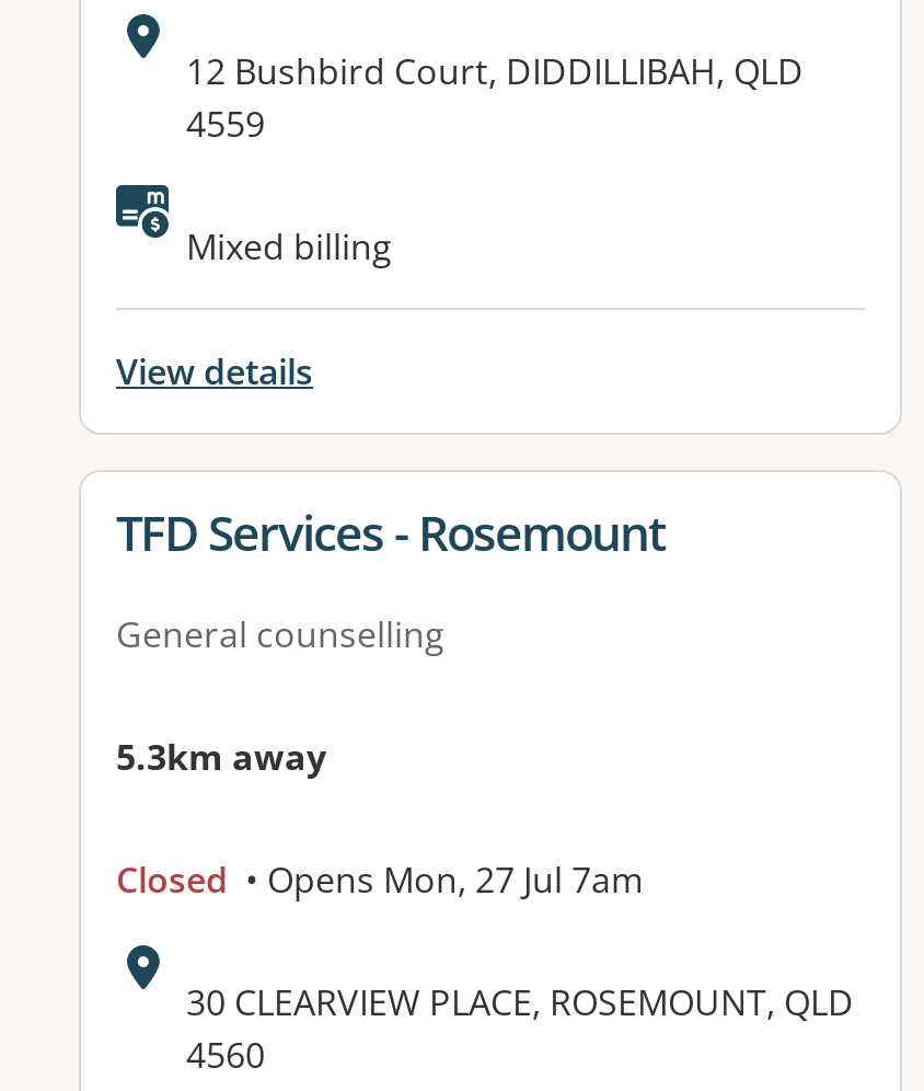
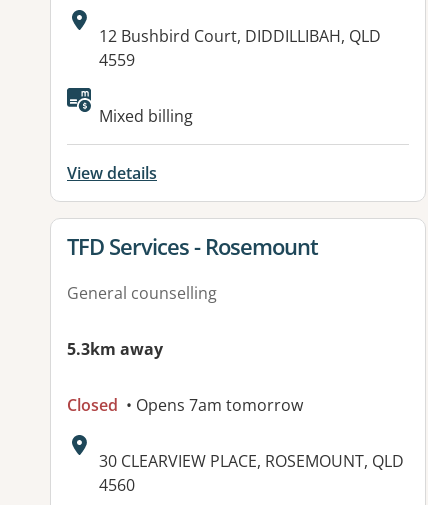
- Closed • Opens Mon, 27 Jul 7am
+ Closed • Opens 7am tomorrow
